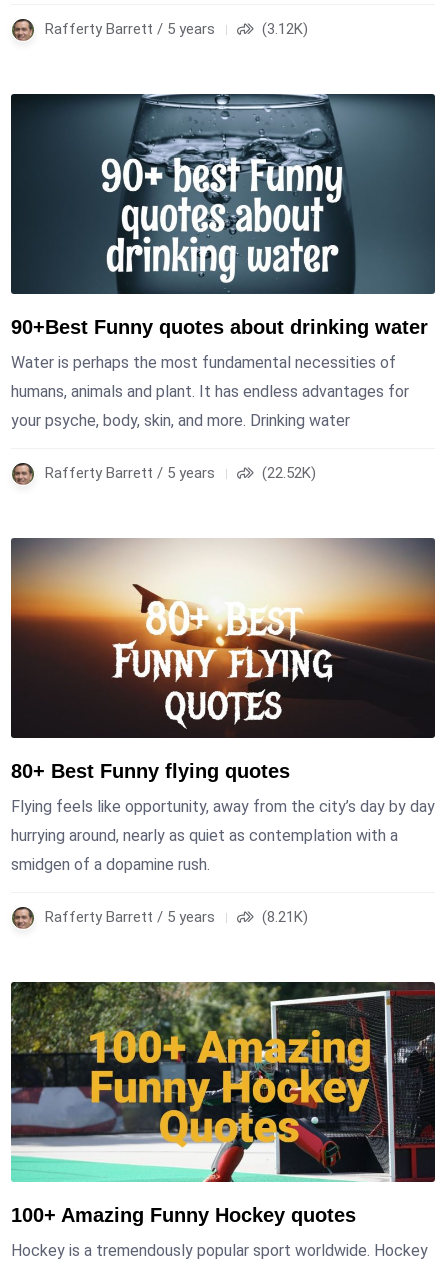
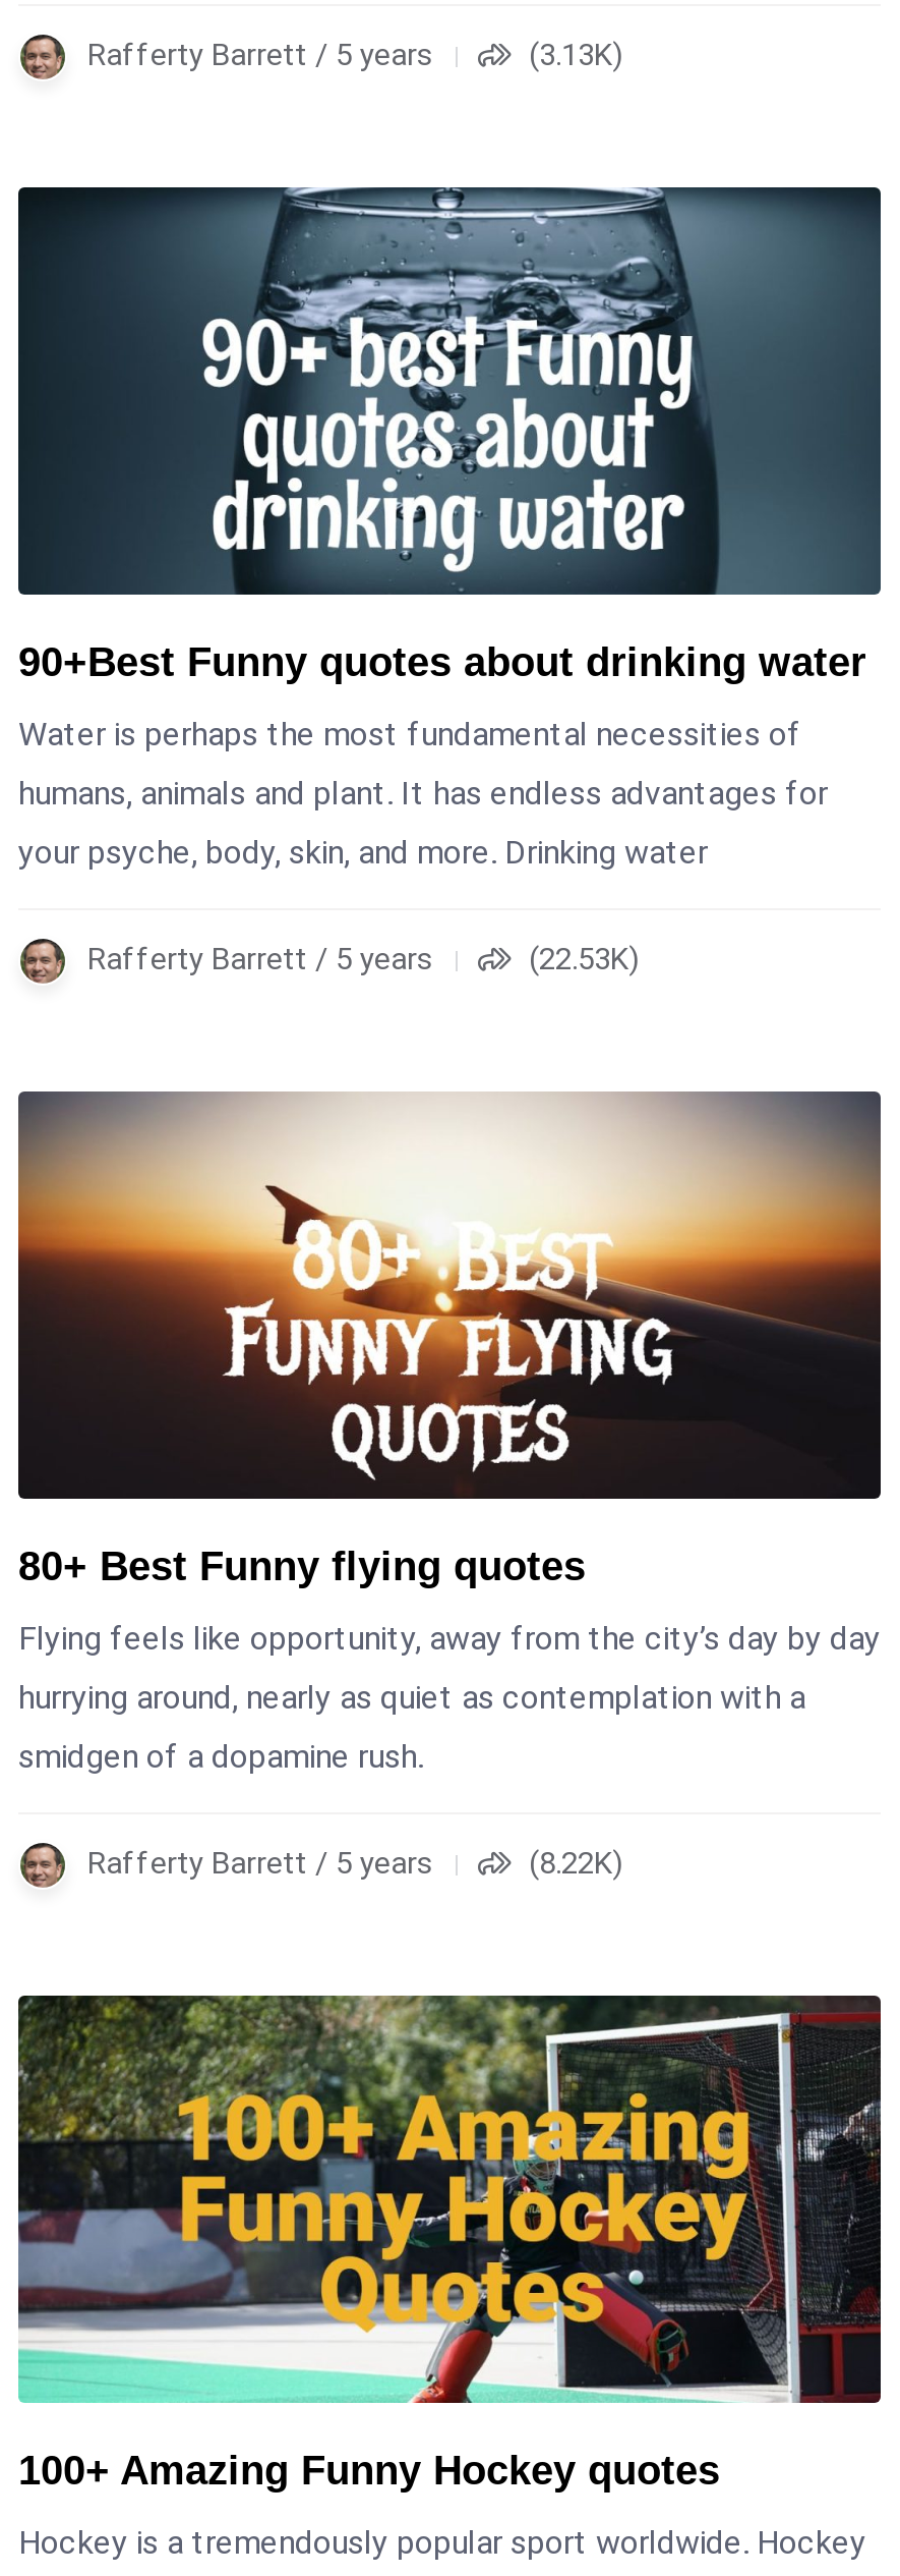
- (3.12K)
+ (3.13K)

- (22.52K)
+ (22.53K)

- (8.21K)
+ (8.22K)
